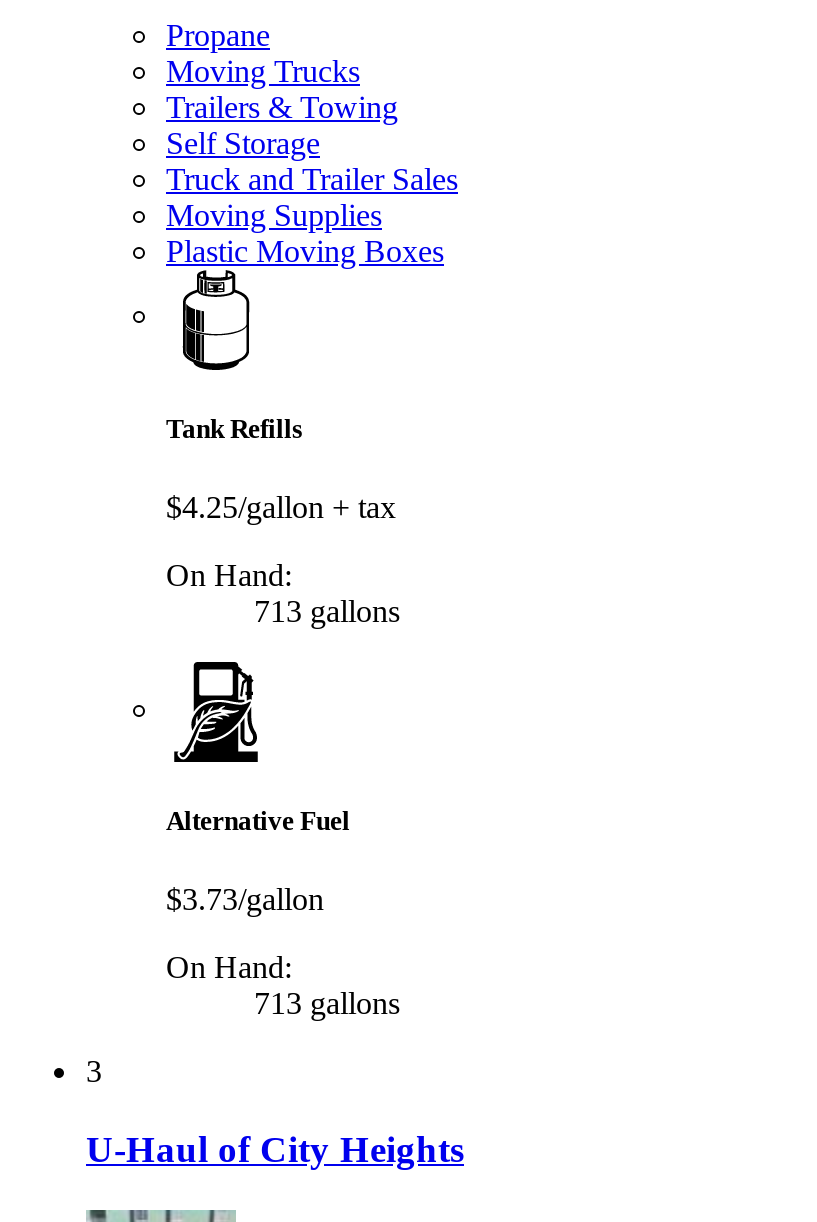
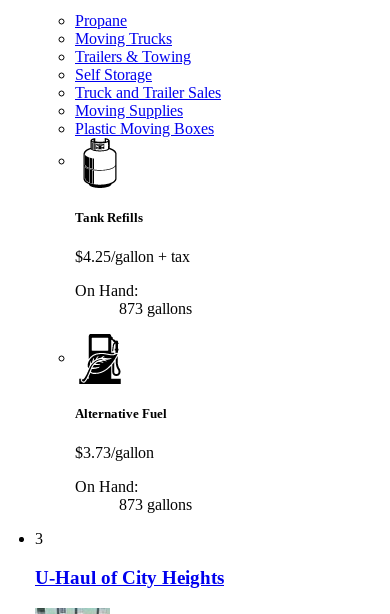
- 713 gallons
+ 873 gallons

- 713 gallons
+ 873 gallons
